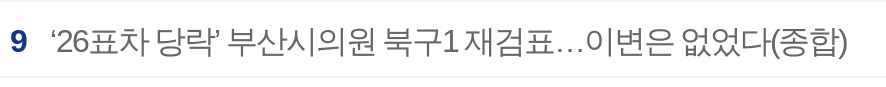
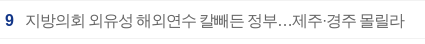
- ‘26표차 당락’ 부산시의원 북구1 재검표…이변은 없었다(종합)
+ 지방의회 외유성 해외연수 칼빼든 정부…제주·경주 몰릴라
